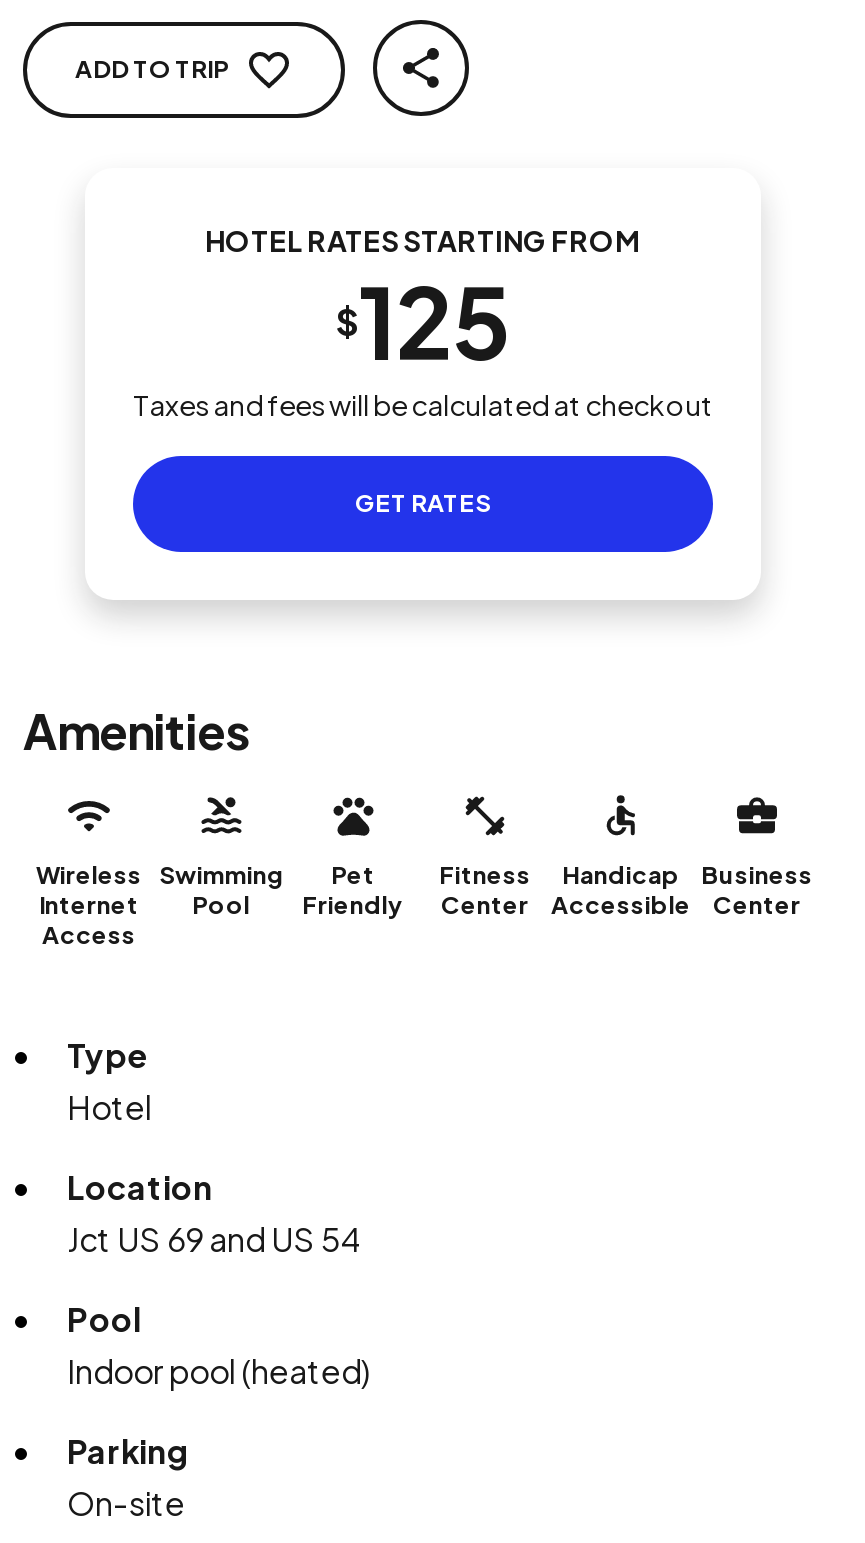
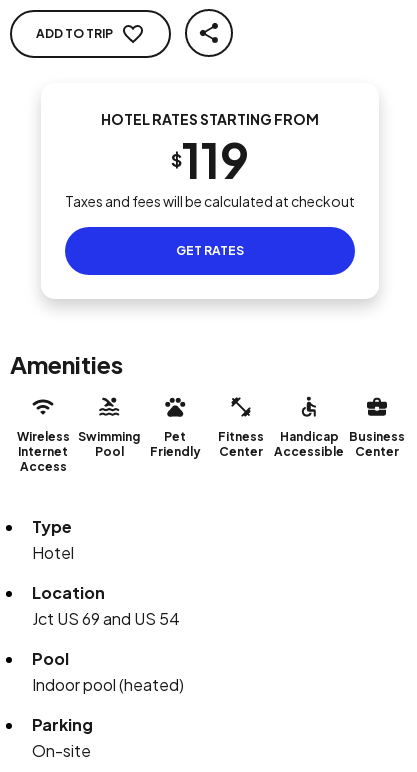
- $125
+ $119
